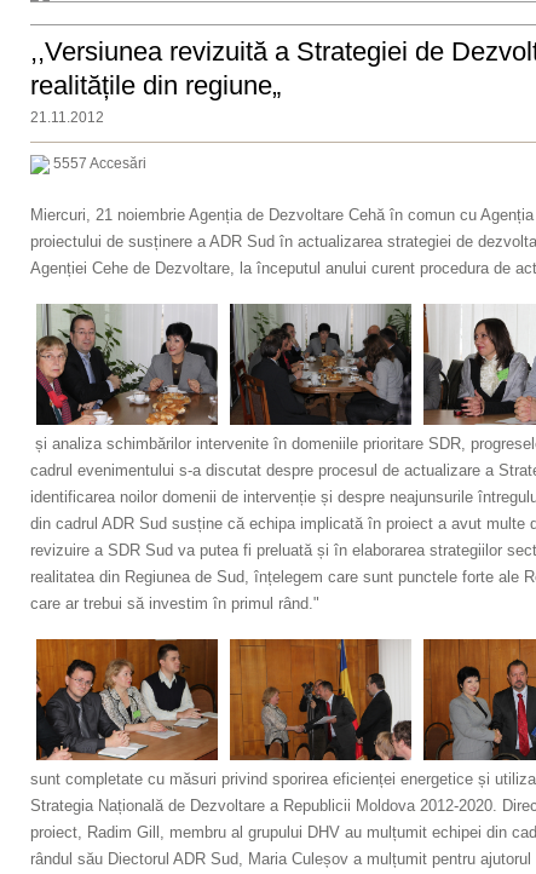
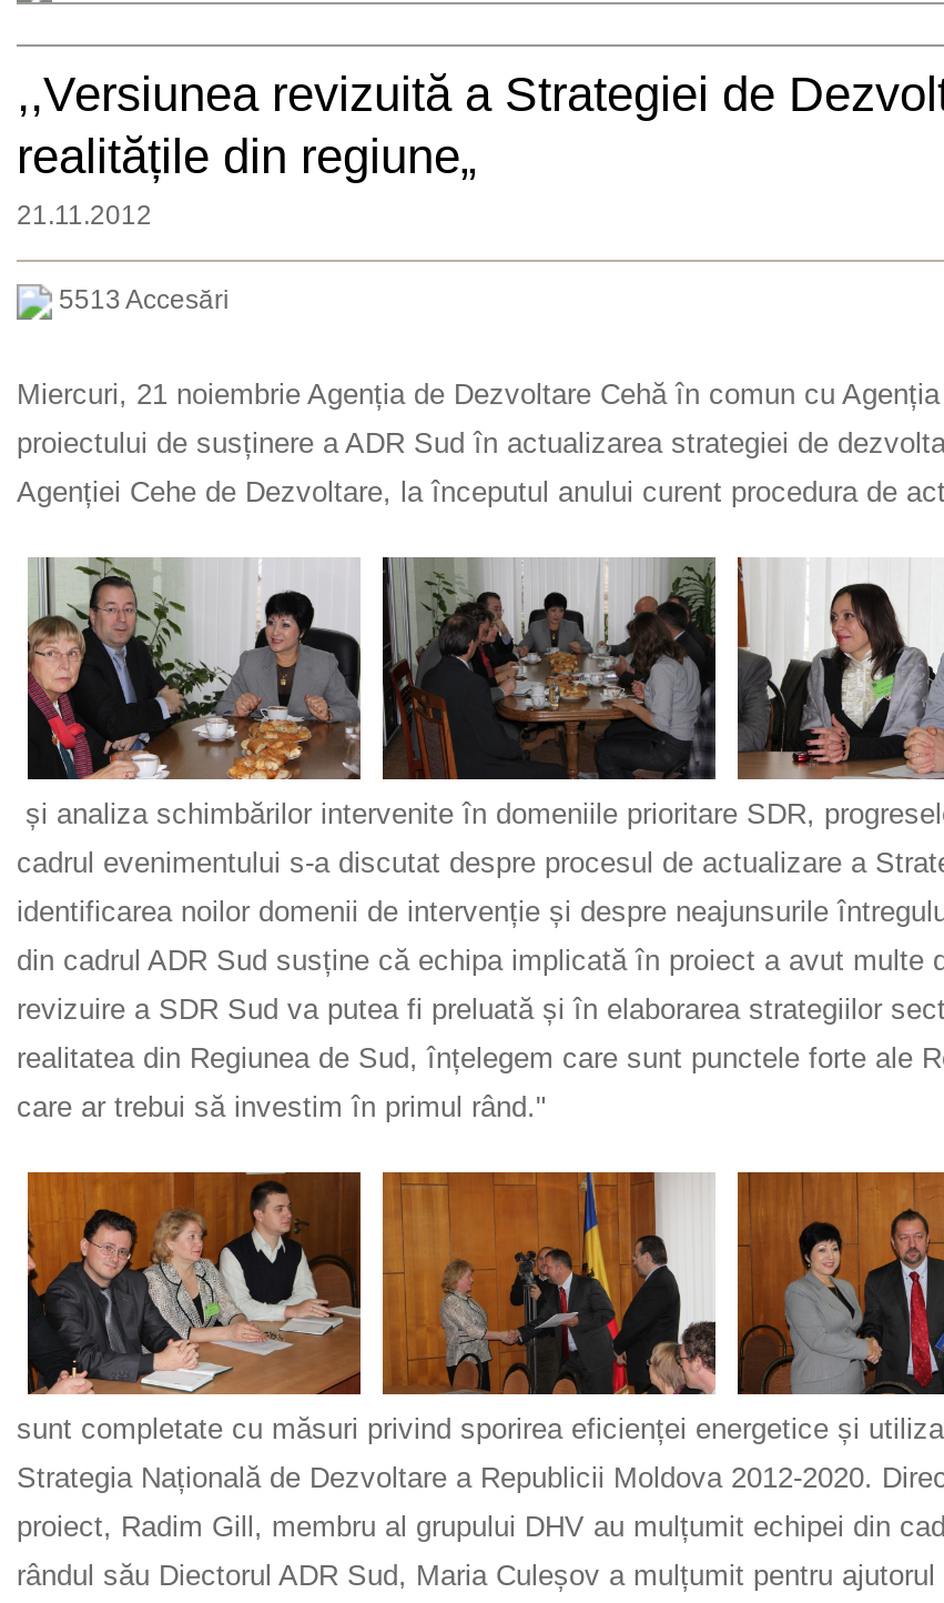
- 5557 Accesări
+ 5513 Accesări
